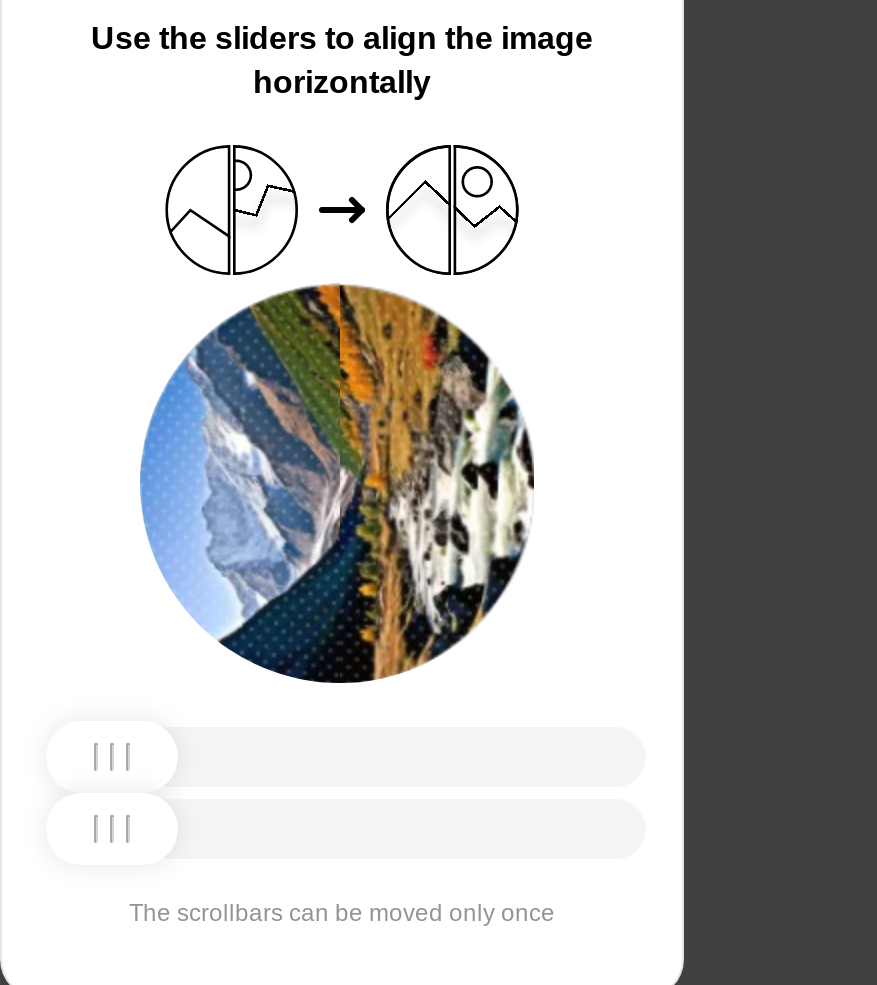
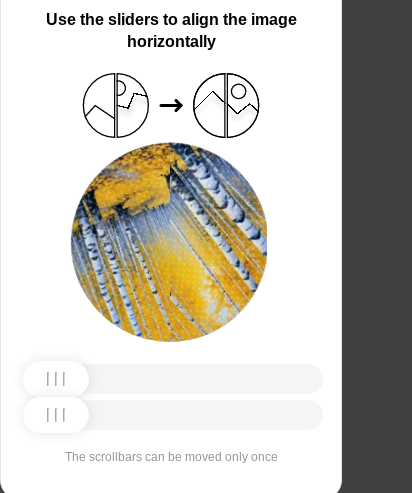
- [image]
+ [image]
